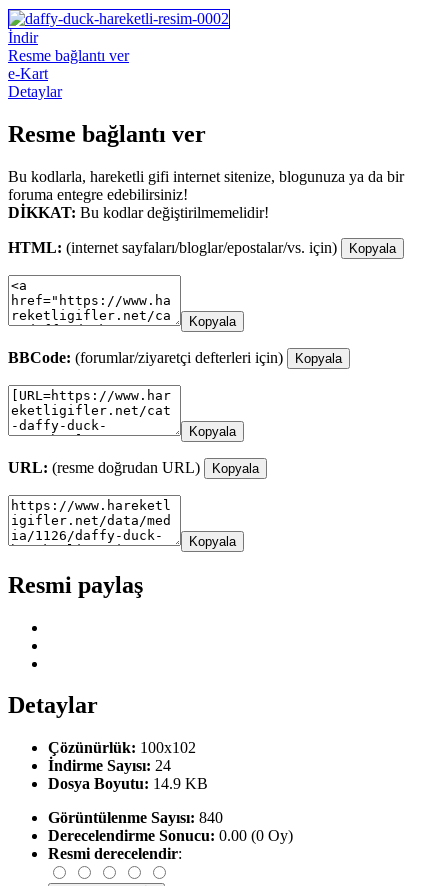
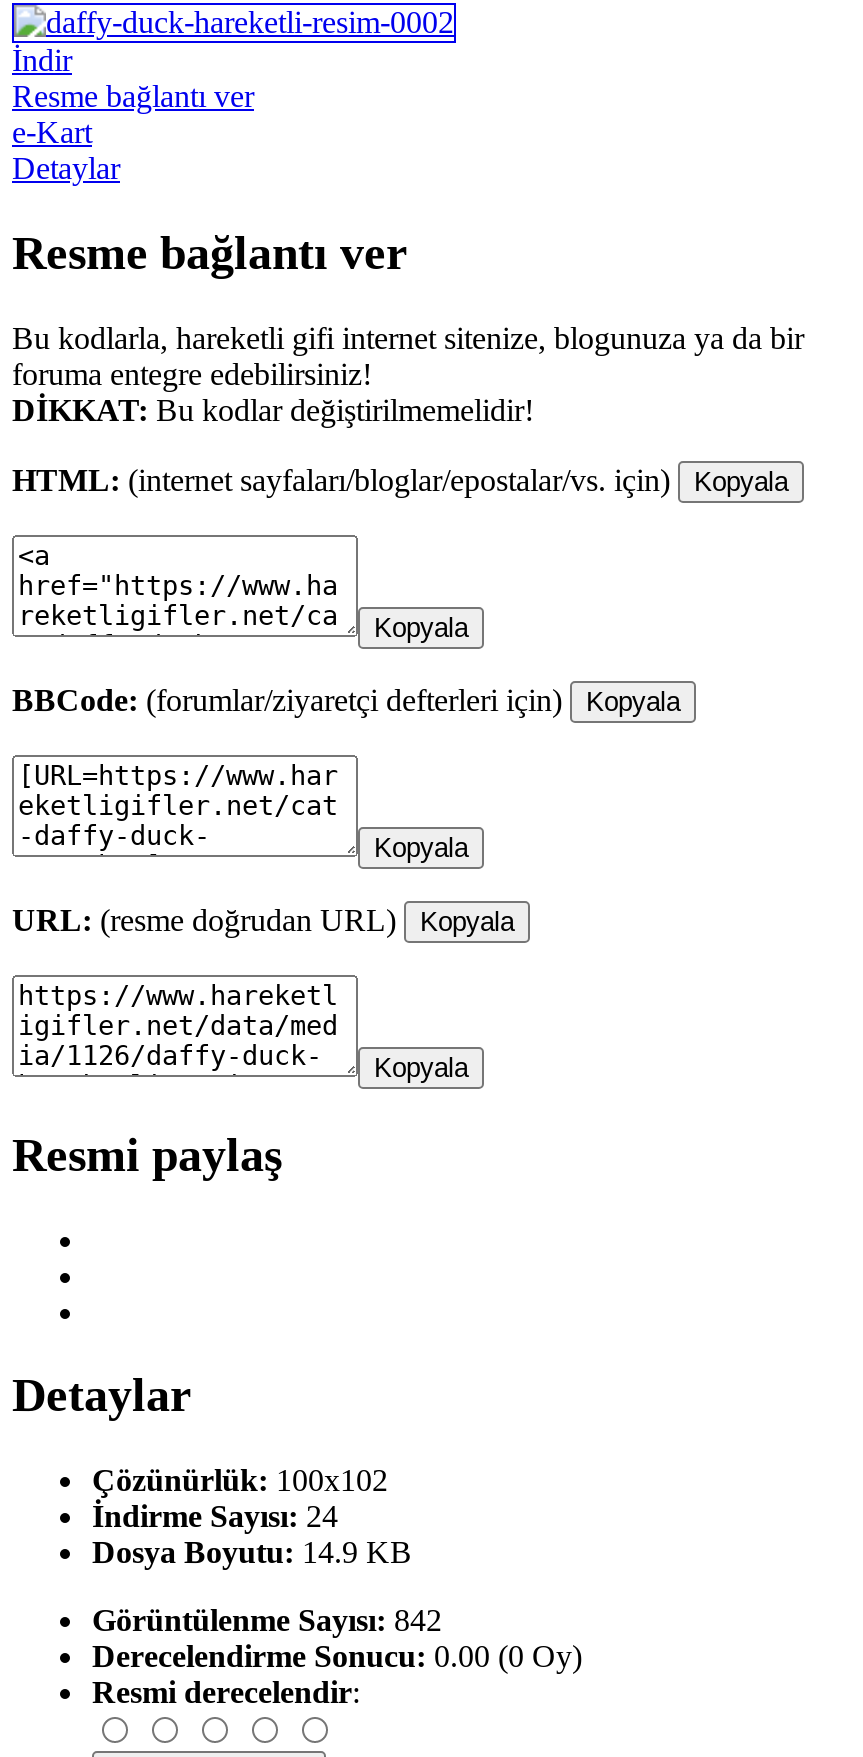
- Görüntülenme Sayısı: 840
+ Görüntülenme Sayısı: 842
